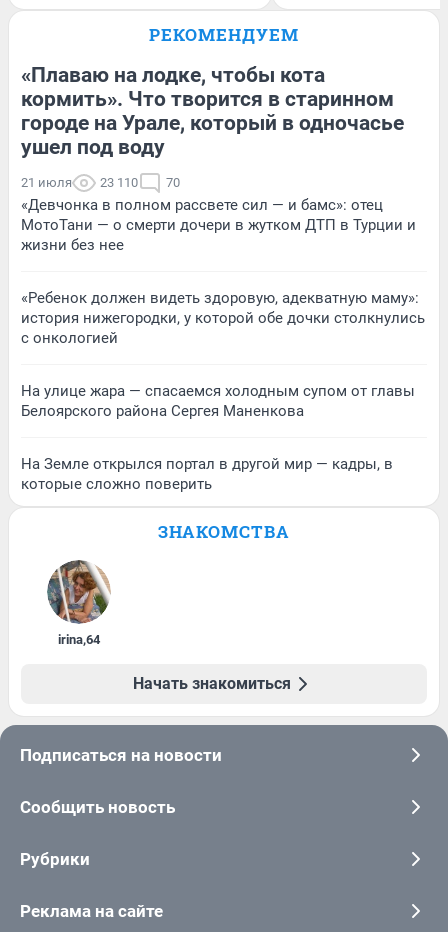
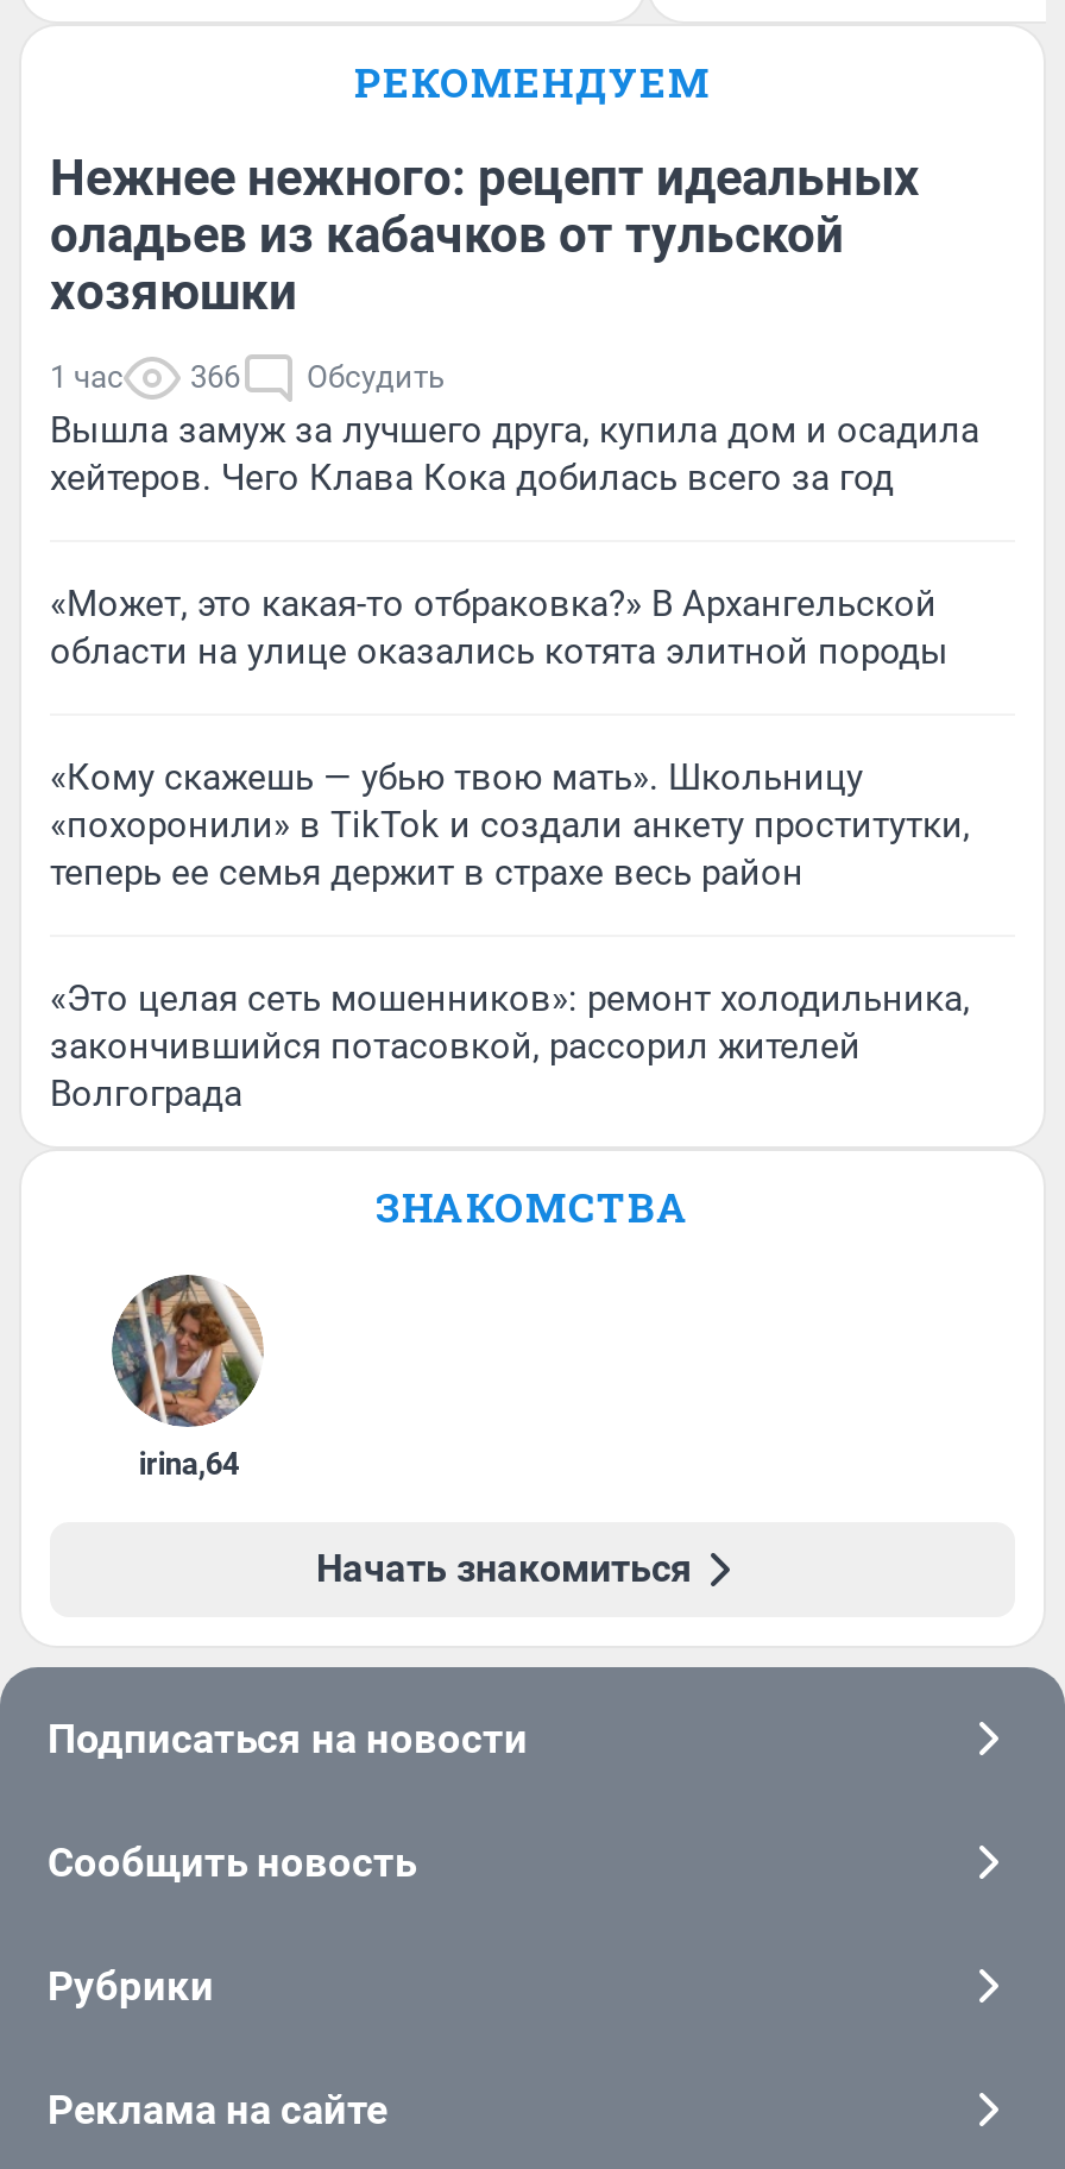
- «Плаваю на лодке, чтобы кота
- кормить». Что творится в старинном
- городе на Урале, который в одночасье
- ушел под воду
+ Нежнее нежного: рецепт идеальных
+ оладьев из кабачков от тульской
+ хозяюшки

- 21 июля
- 23 110
- 70
- «Девчонка в полном рассвете сил — и бамс»: отец
- МотоТани — о смерти дочери в жутком ДТП в Турции и
- жизни без нее
+ 1 час
+ 366
+ Обсудить
+ Вышла замуж за лучшего друга, купила дом и осадила
+ хейтеров. Чего Клава Кока добилась всего за год

- «Ребенок должен видеть здоровую, адекватную маму»:
- история нижегородки, у которой обе дочки столкнулись
- с онкологией
+ «Может, это какая-то отбраковка?» В Архангельской
+ области на улице оказались котята элитной породы

- На улице жара — спасаемся холодным супом от главы
- Белоярского района Сергея Маненкова
+ «Кому скажешь — убью твою мать». Школьницу
+ «похоронили» в TikTok и создали анкету проститутки,
+ теперь ее семья держит в страхе весь район

- На Земле открылся портал в другой мир — кадры, в
- которые сложно поверить
+ «Это целая сеть мошенников»: ремонт холодильника,
+ закончившийся потасовкой, рассорил жителей
+ Волгограда
